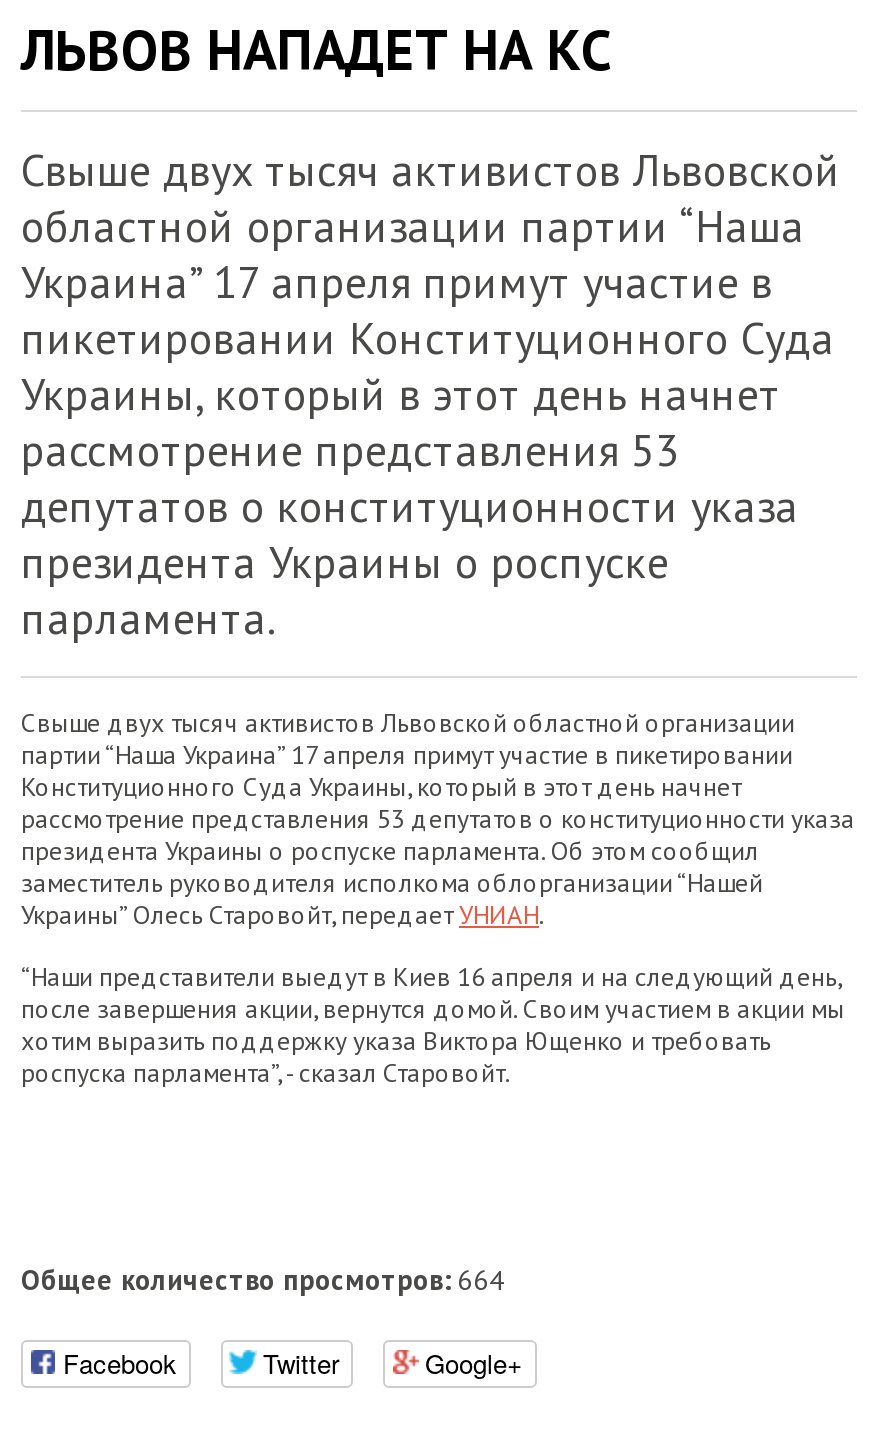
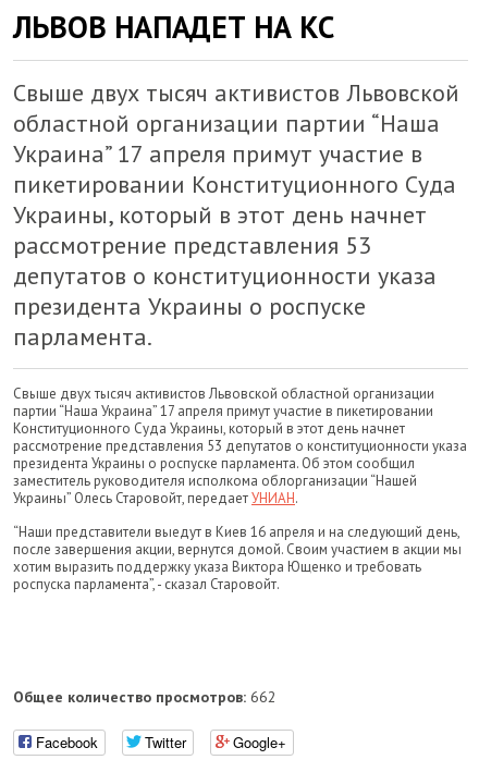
- Общее количество просмотров: 664
+ Общее количество просмотров: 662
